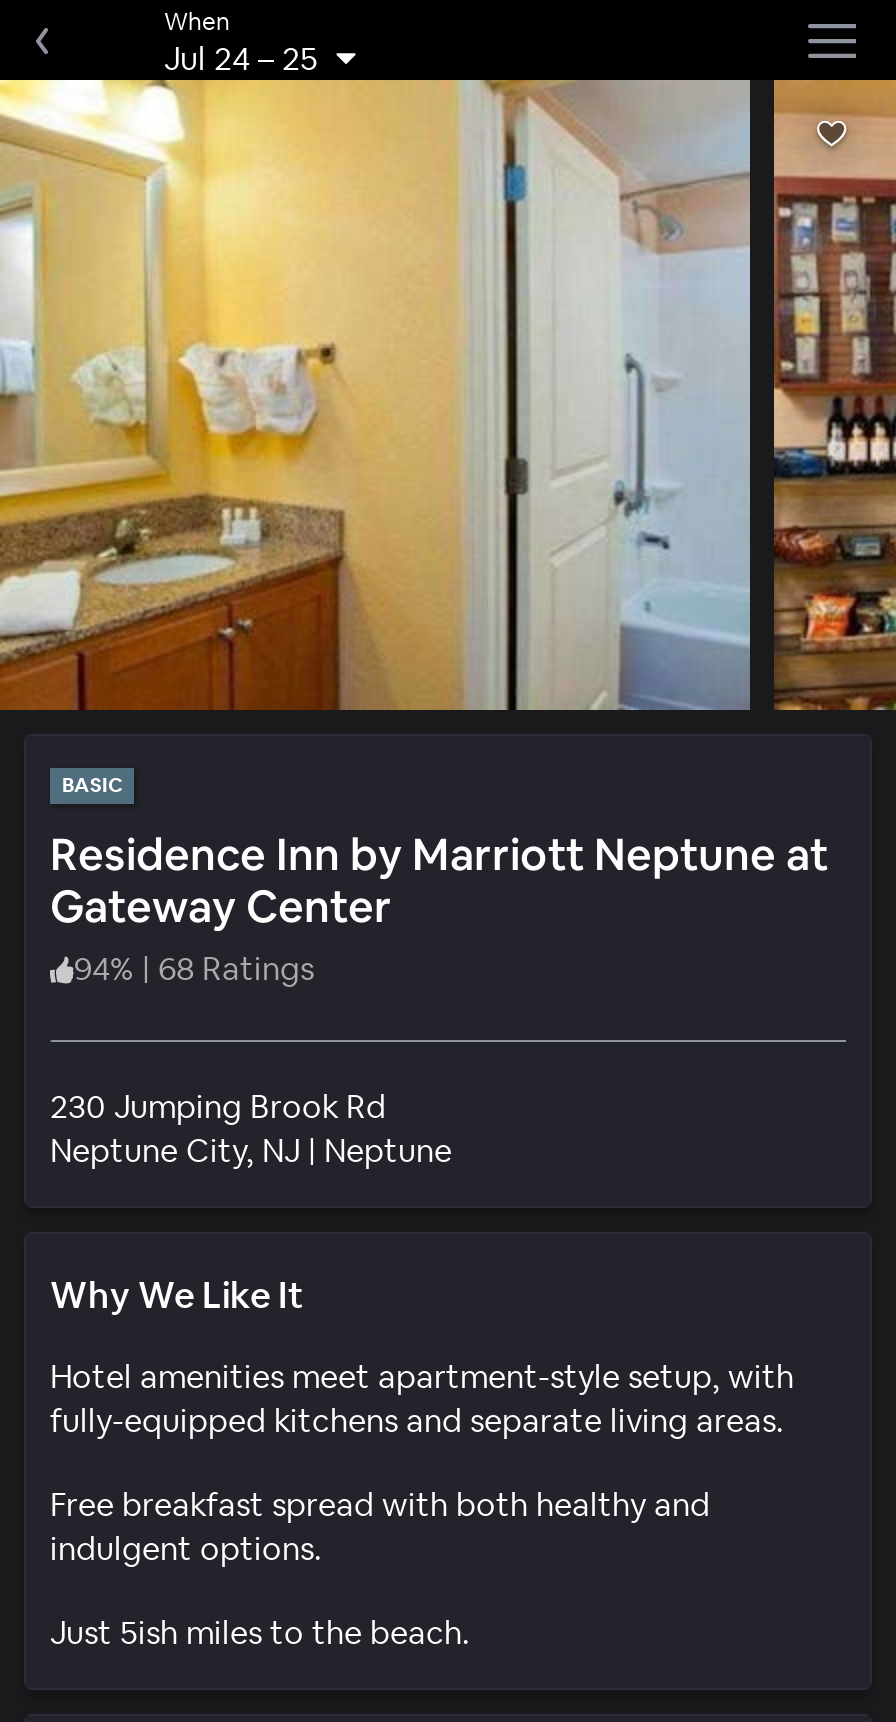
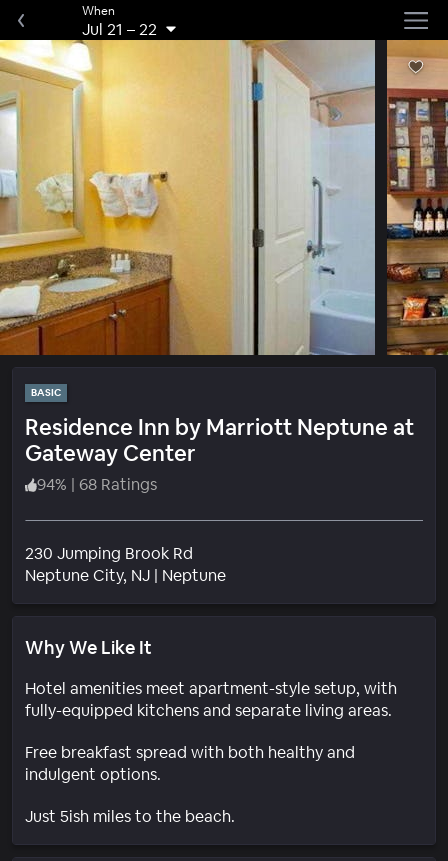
- Jul 24 – 25
+ Jul 21 – 22
